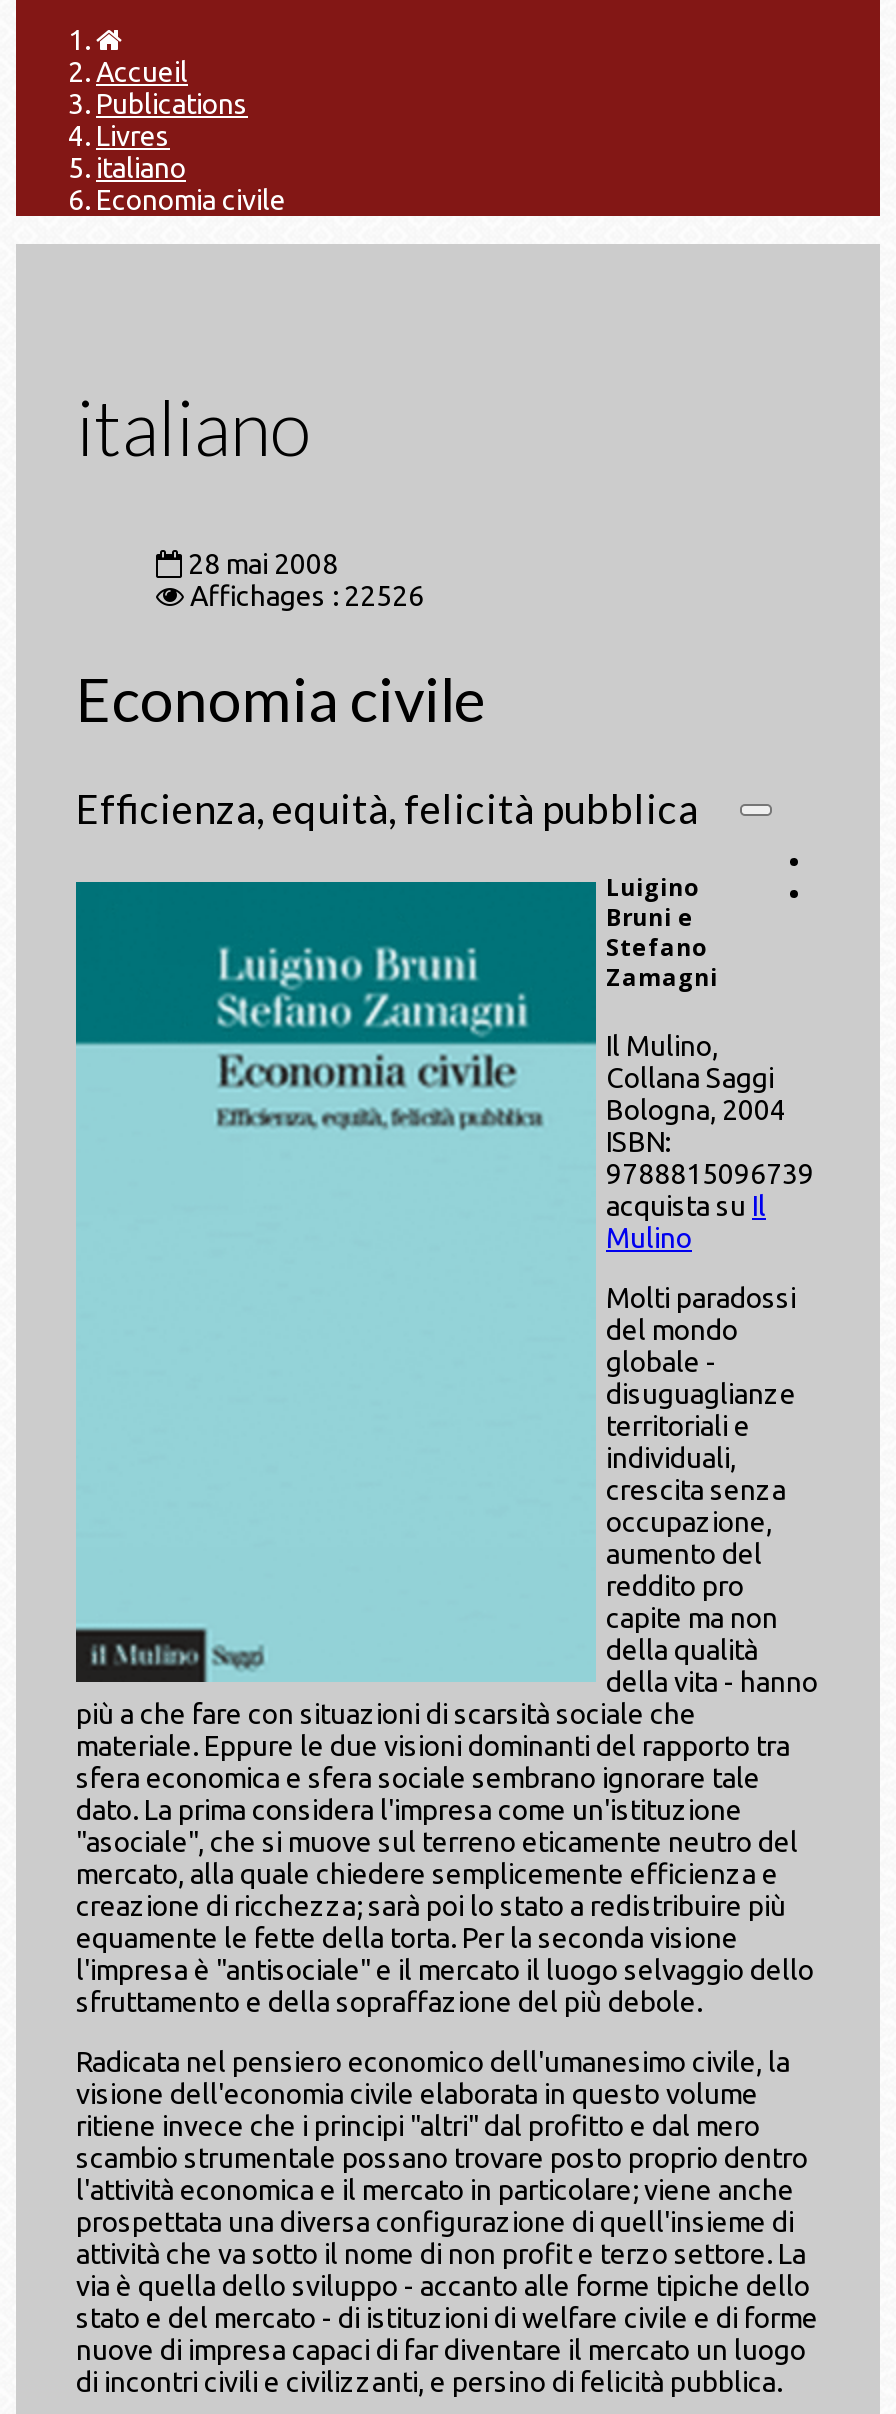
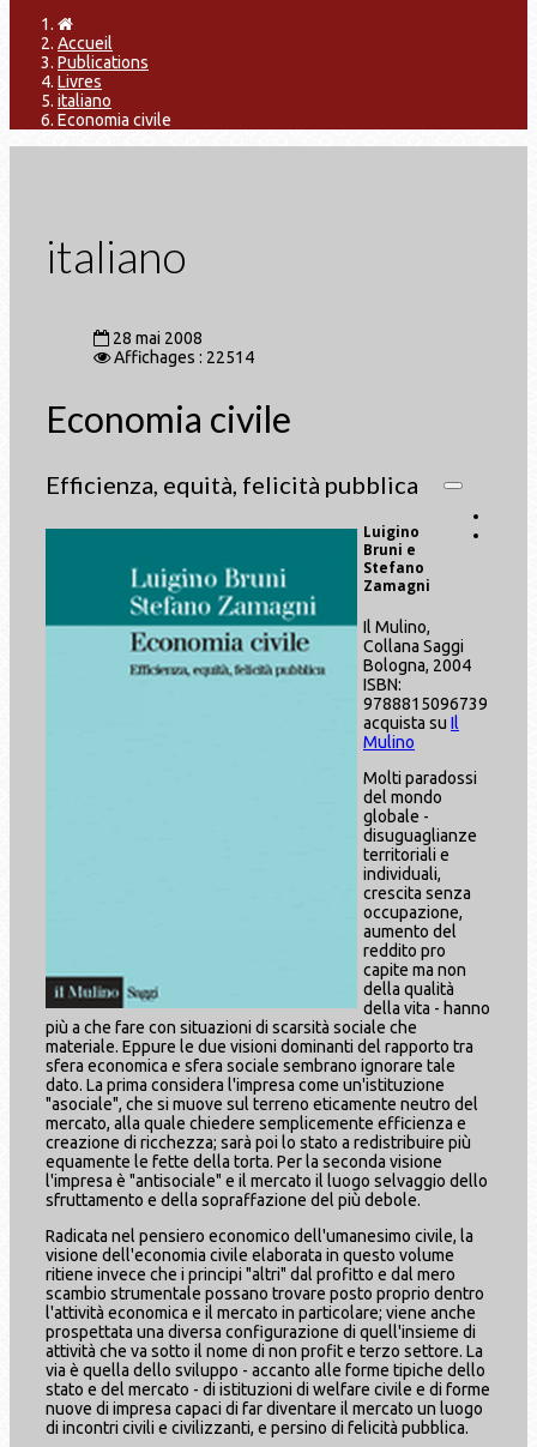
- Affichages : 22526
+ Affichages : 22514
